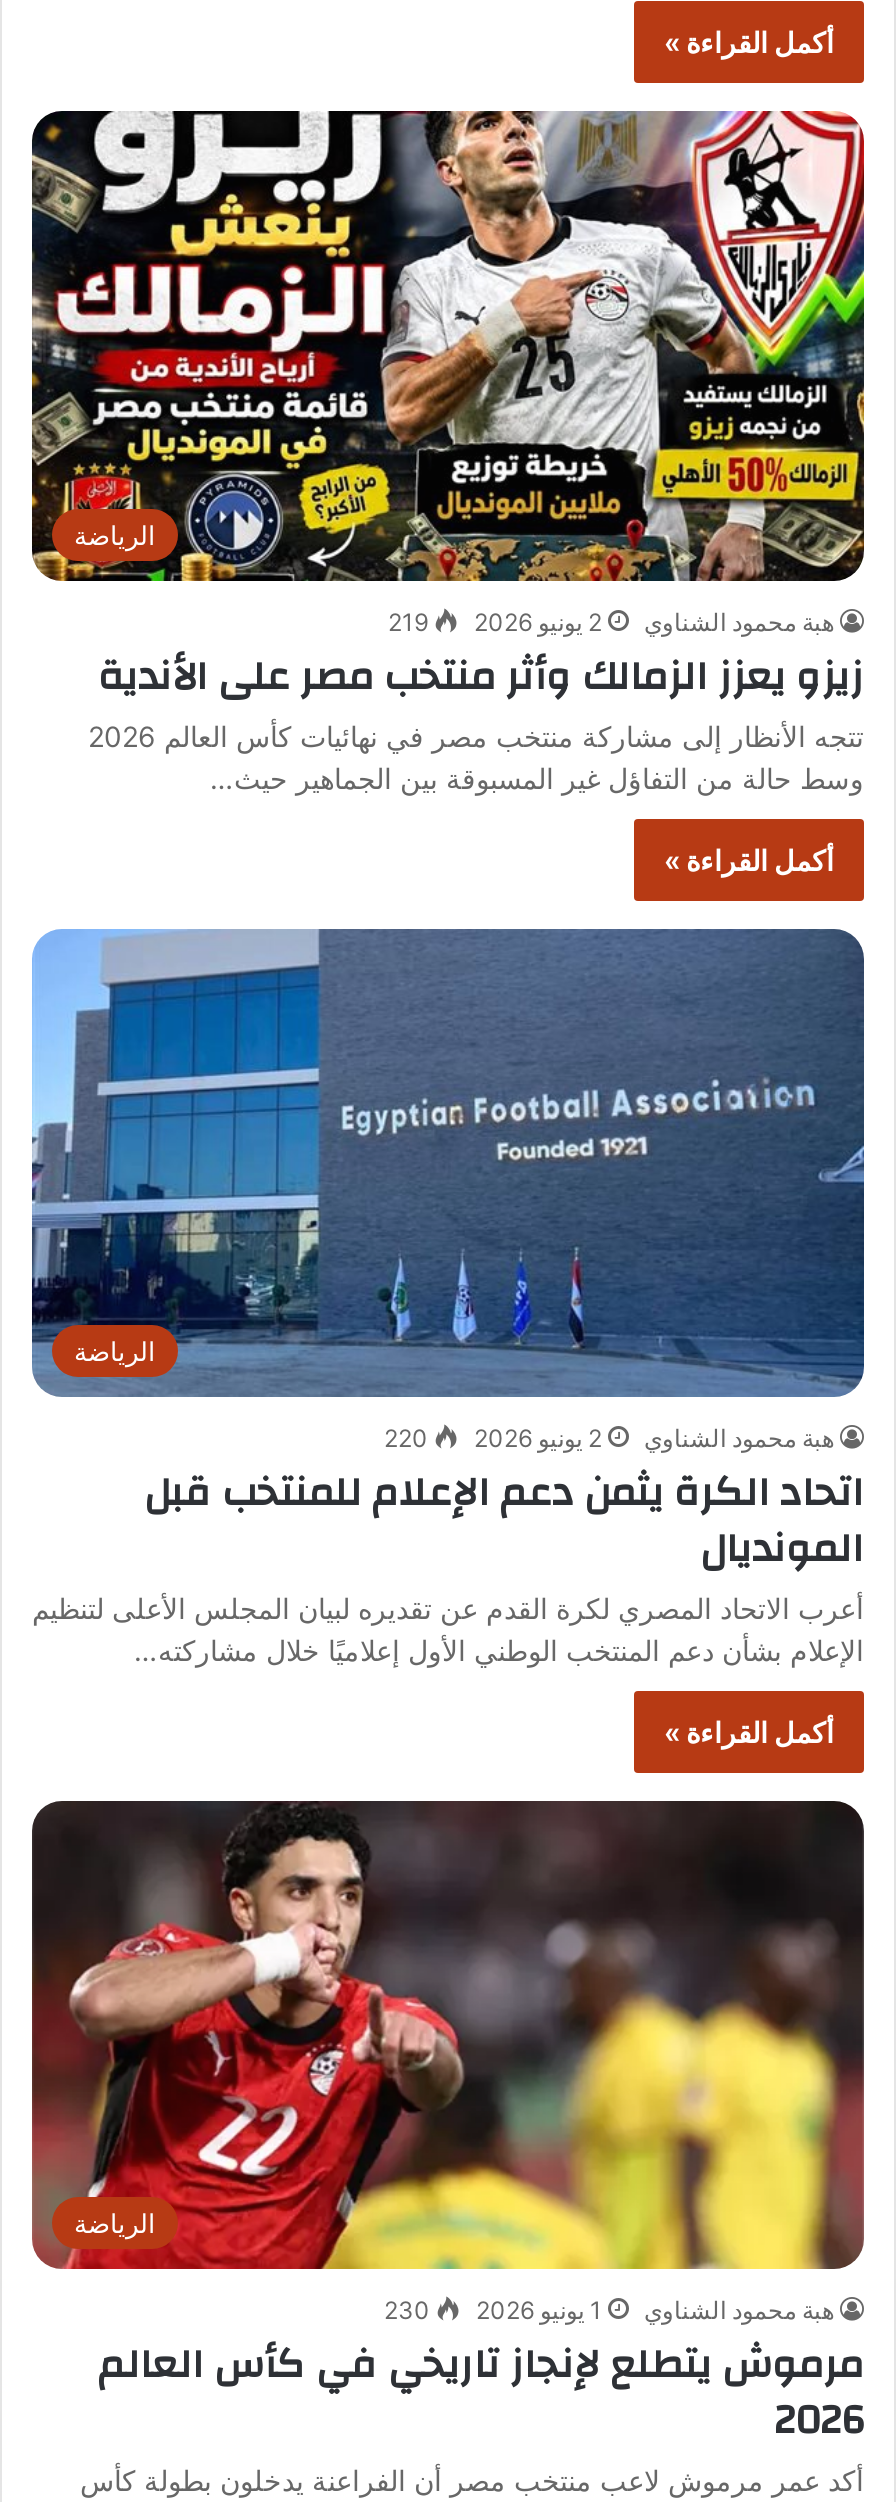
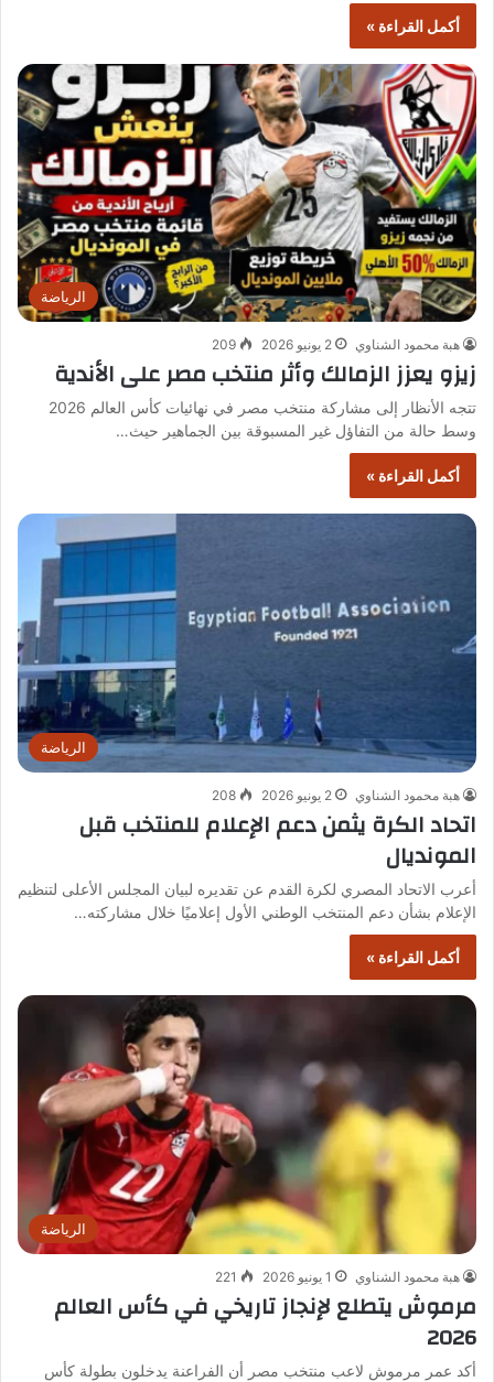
- 219
+ 209

- 220
+ 208

- 230
+ 221
